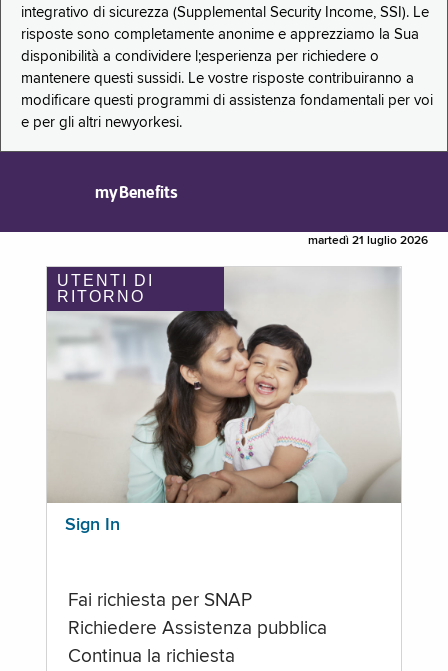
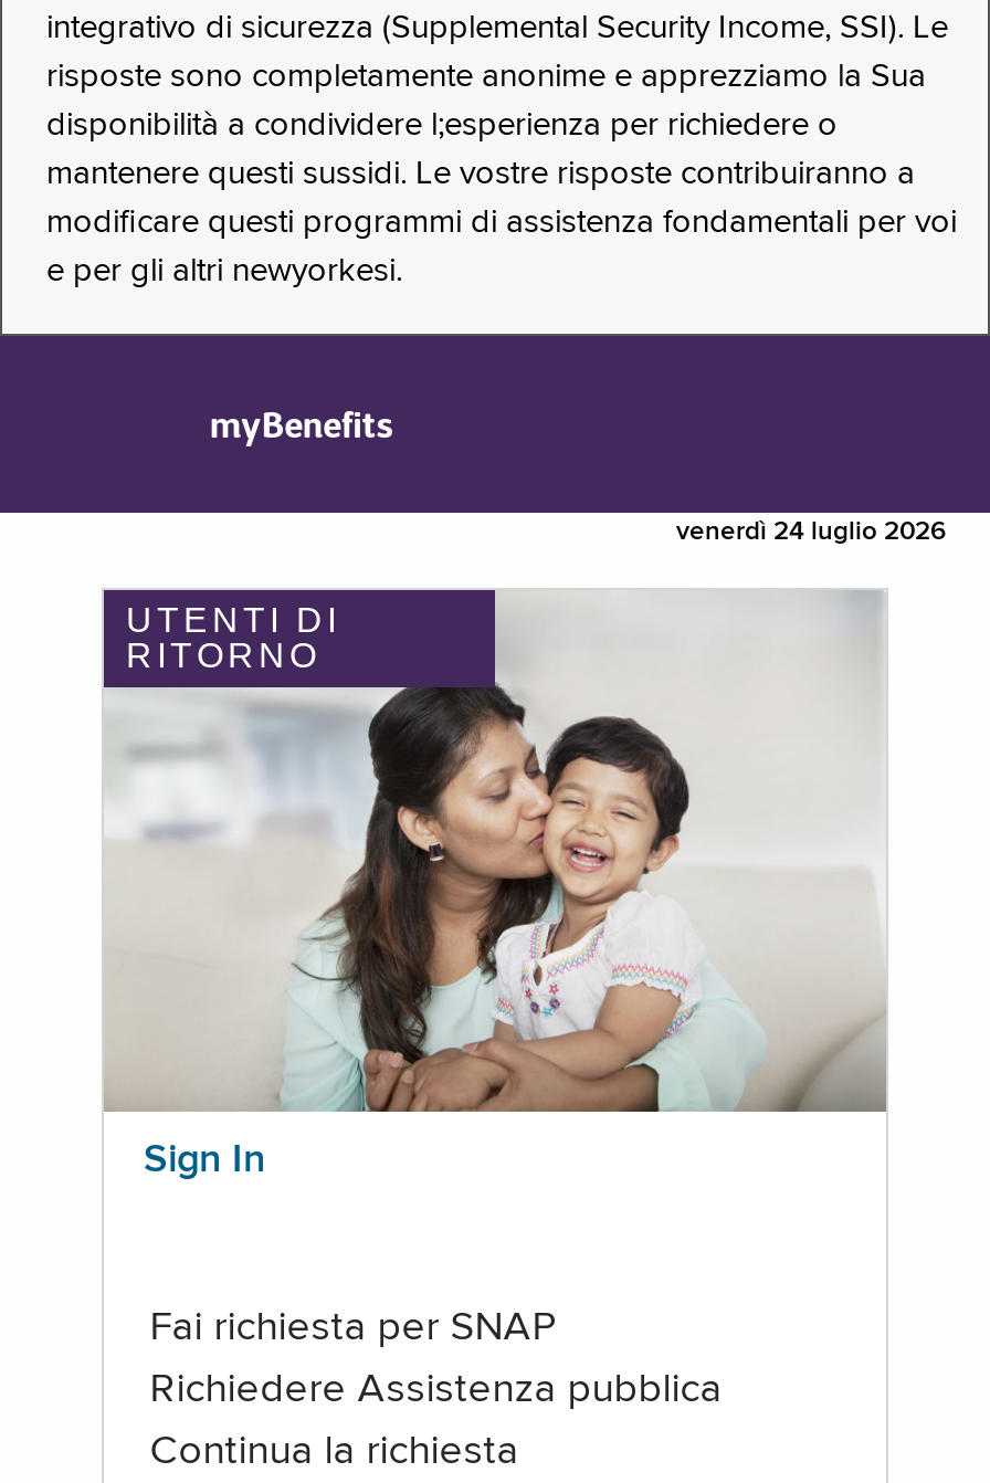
- martedì 21 luglio 2026
+ venerdì 24 luglio 2026
